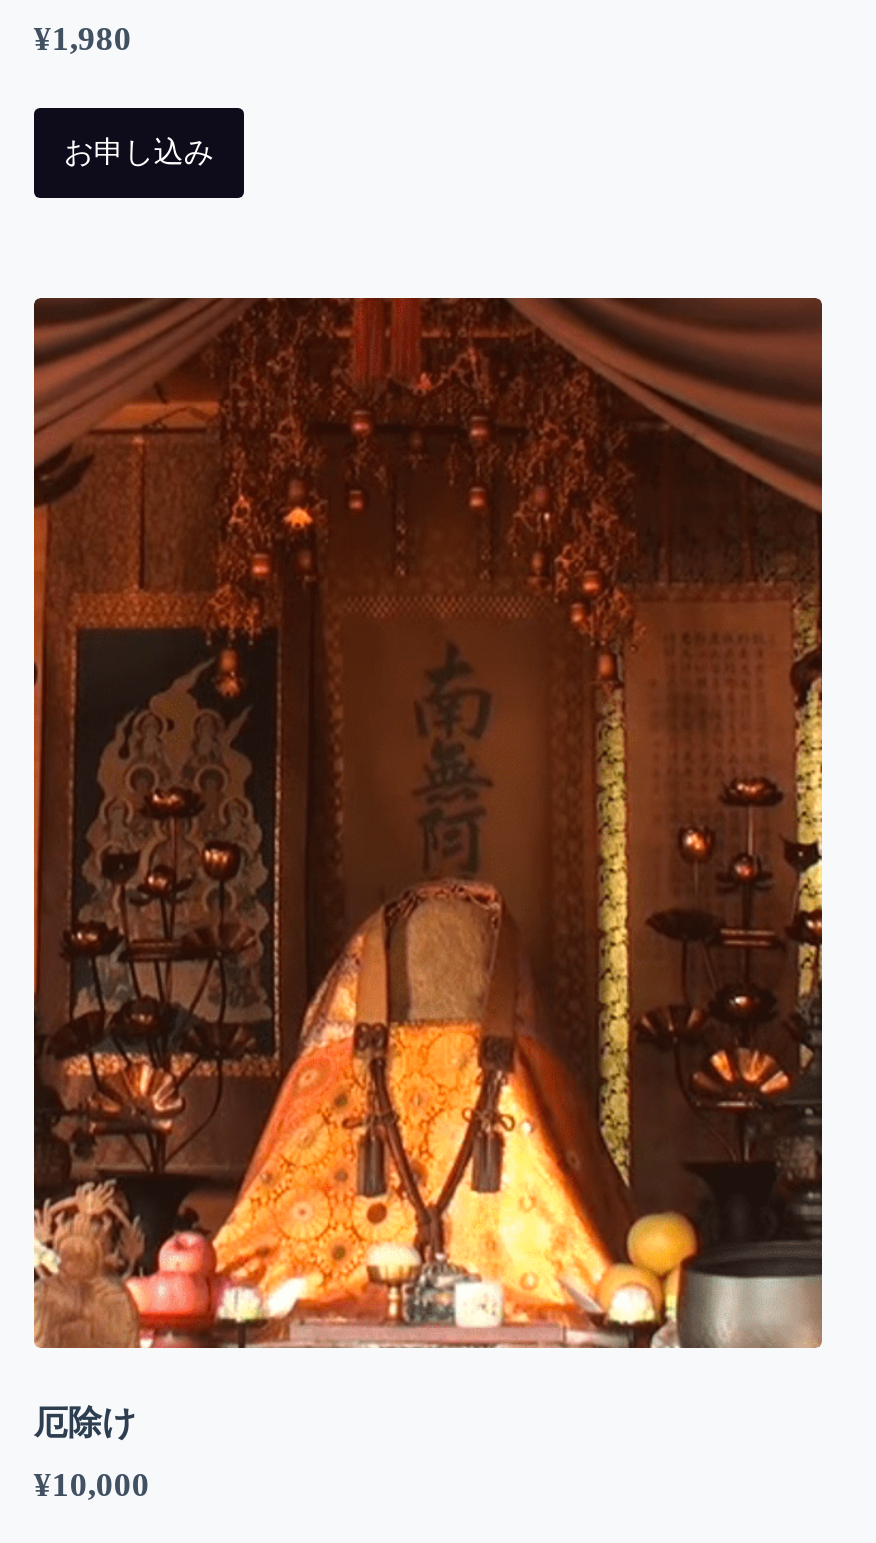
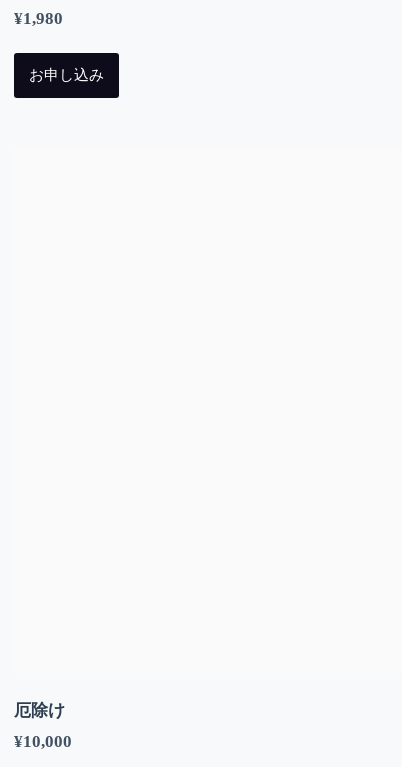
- [image]
